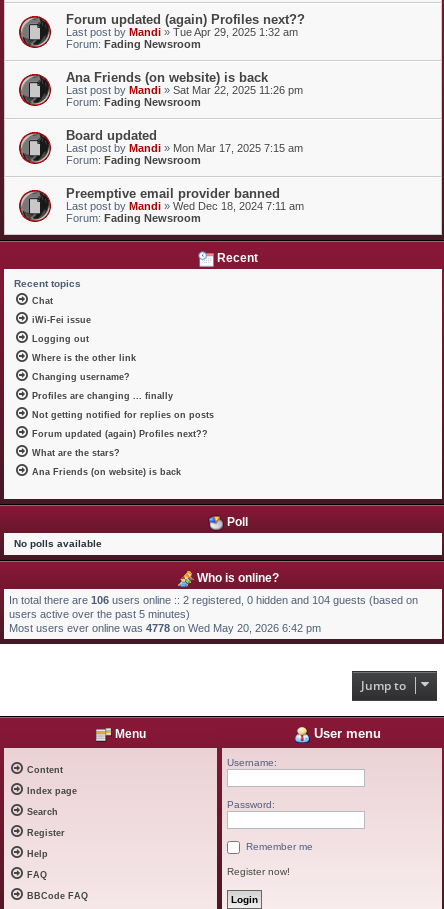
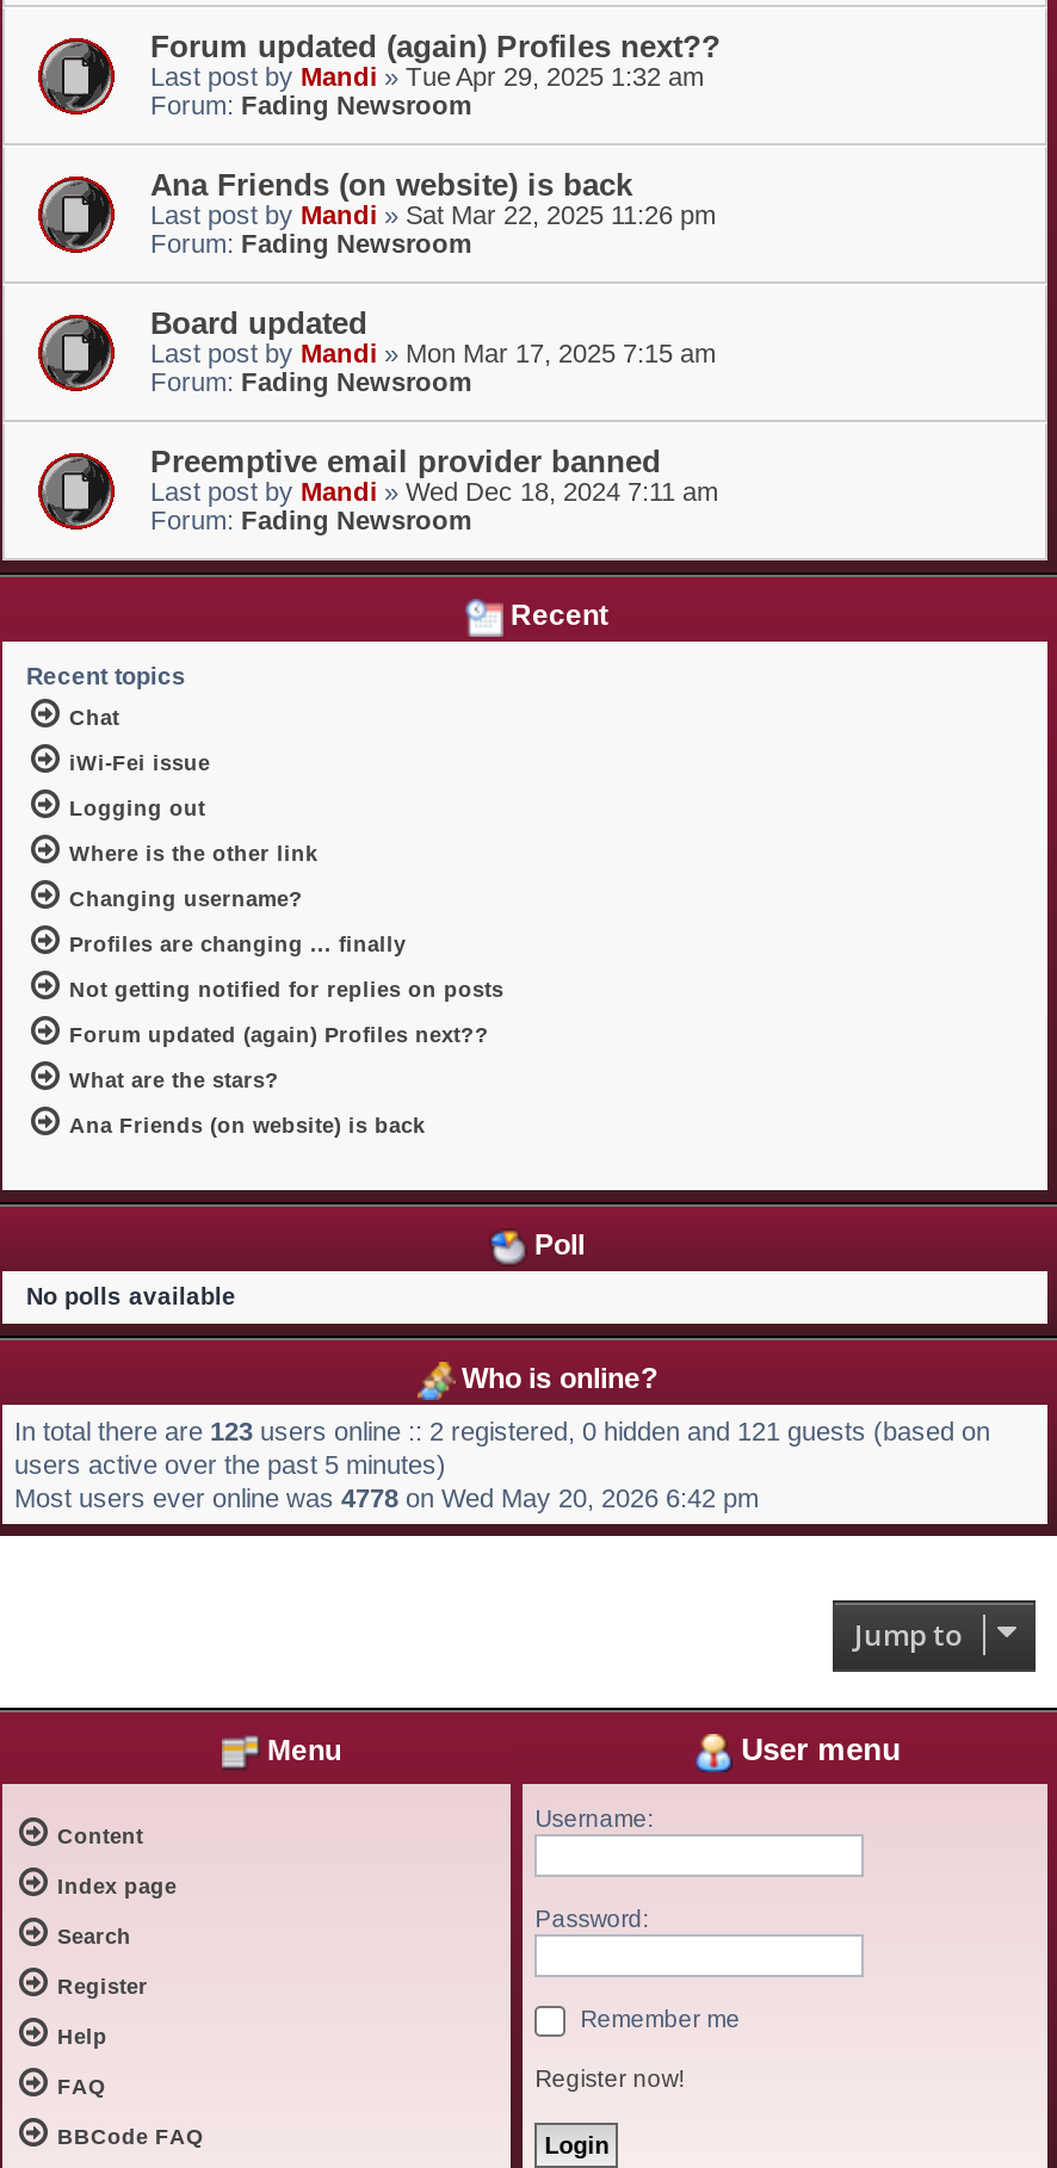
- In total there are 106 users online :: 2 registered, 0 hidden and 104 guests (based on
+ In total there are 123 users online :: 2 registered, 0 hidden and 121 guests (based on
